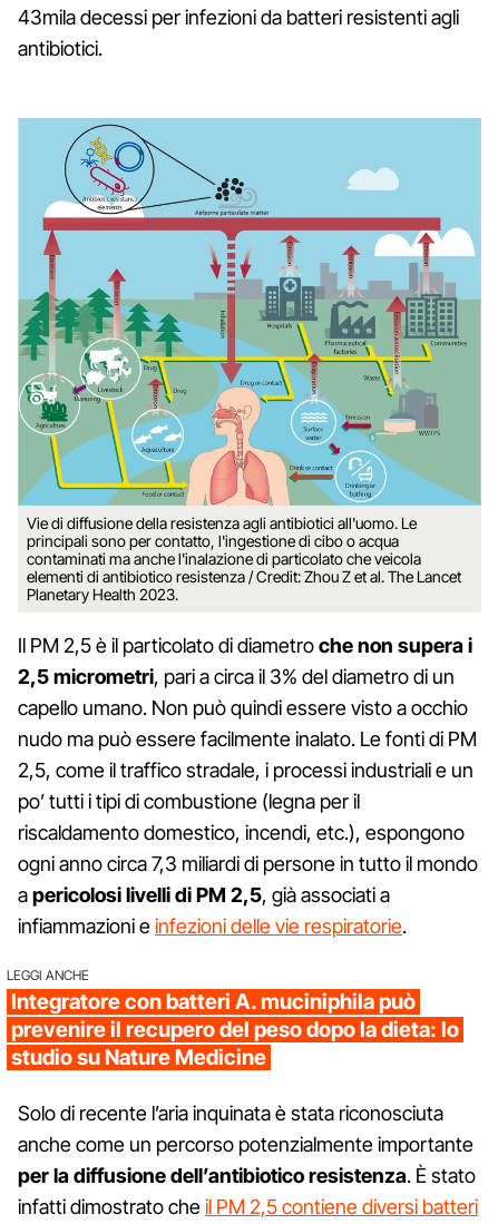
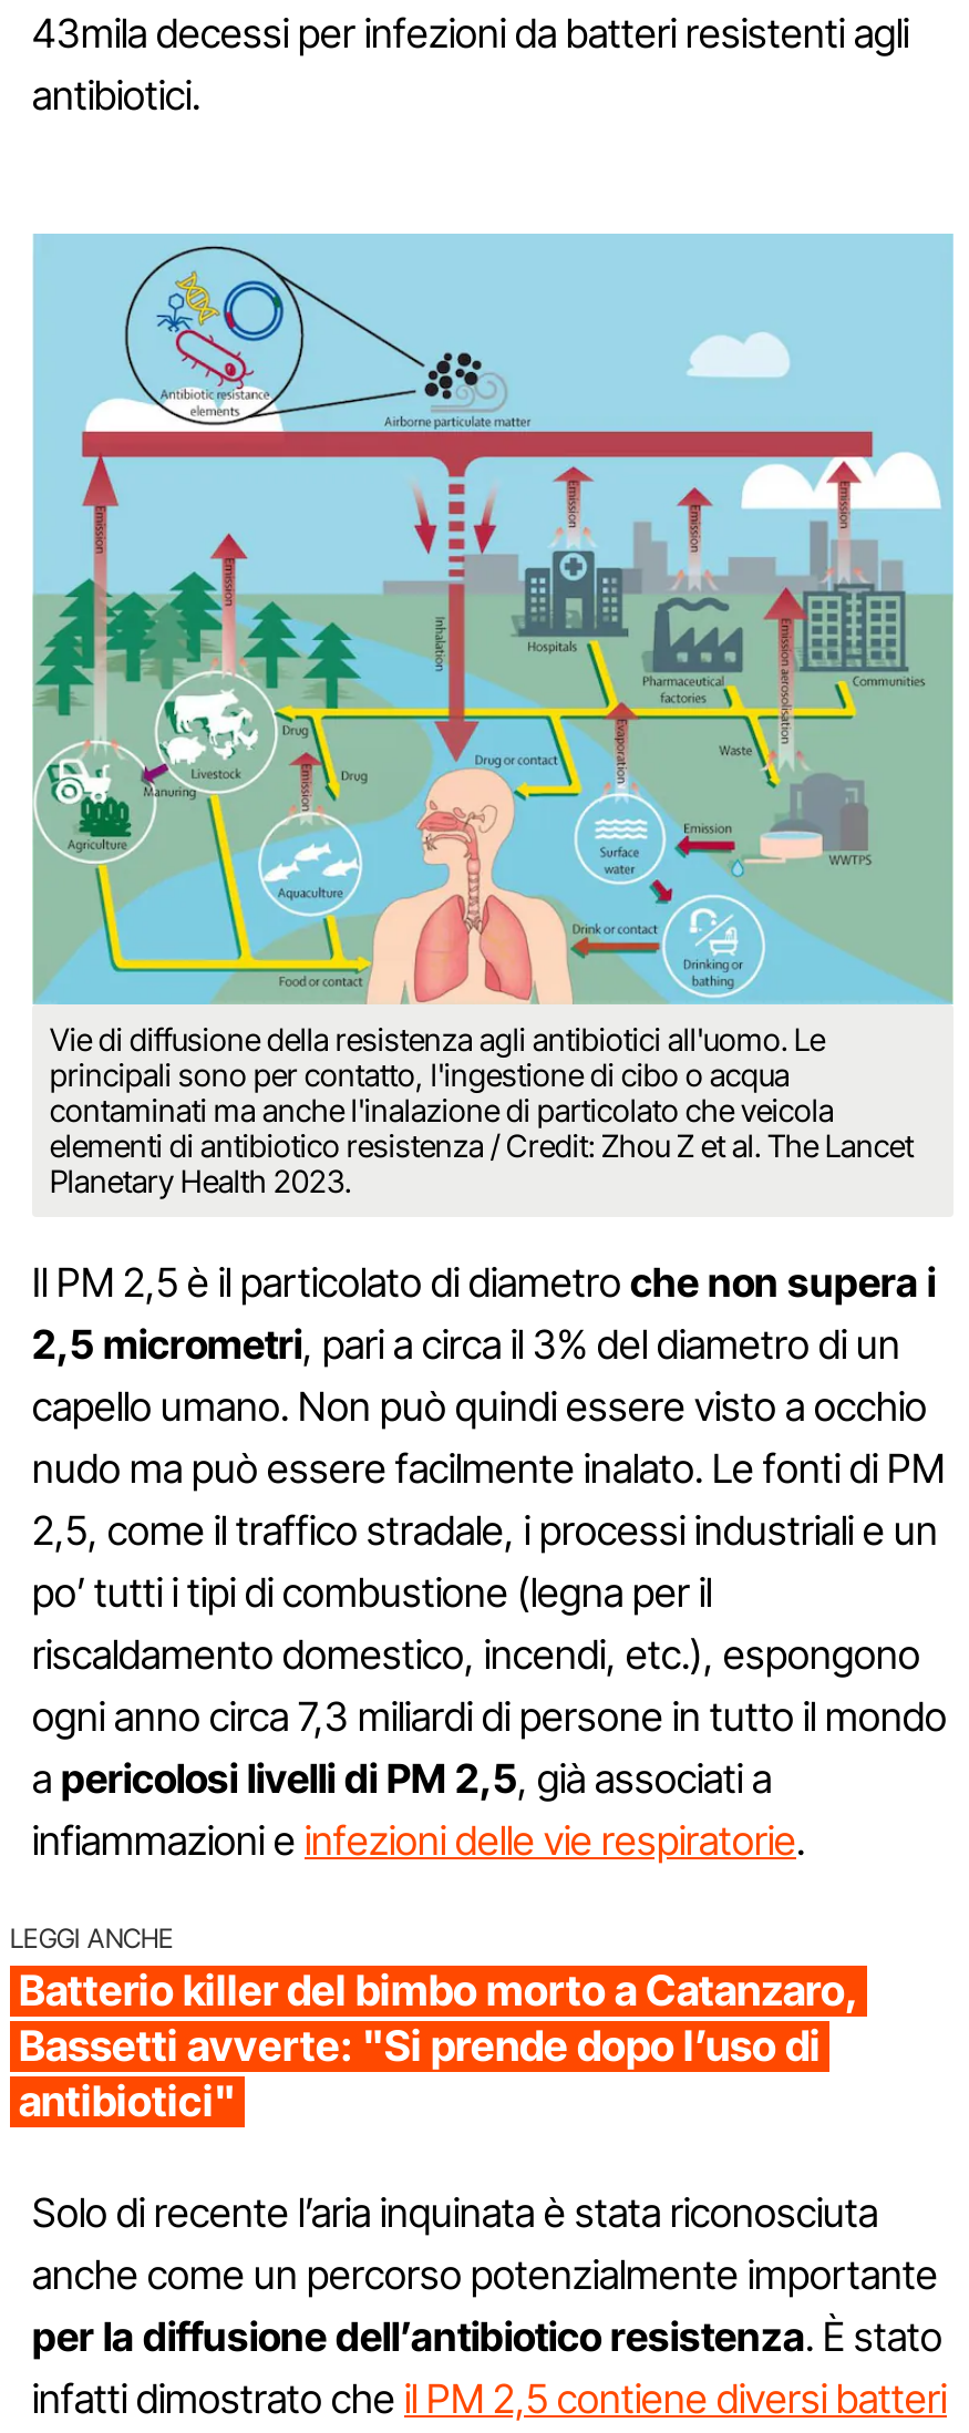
- Integratore con batteri A. muciniphila può
- prevenire il recupero del peso dopo la dieta: lo
- studio su Nature Medicine
+ Batterio killer del bimbo morto a Catanzaro,
+ Bassetti avverte: "Si prende dopo l’uso di
+ antibiotici"
